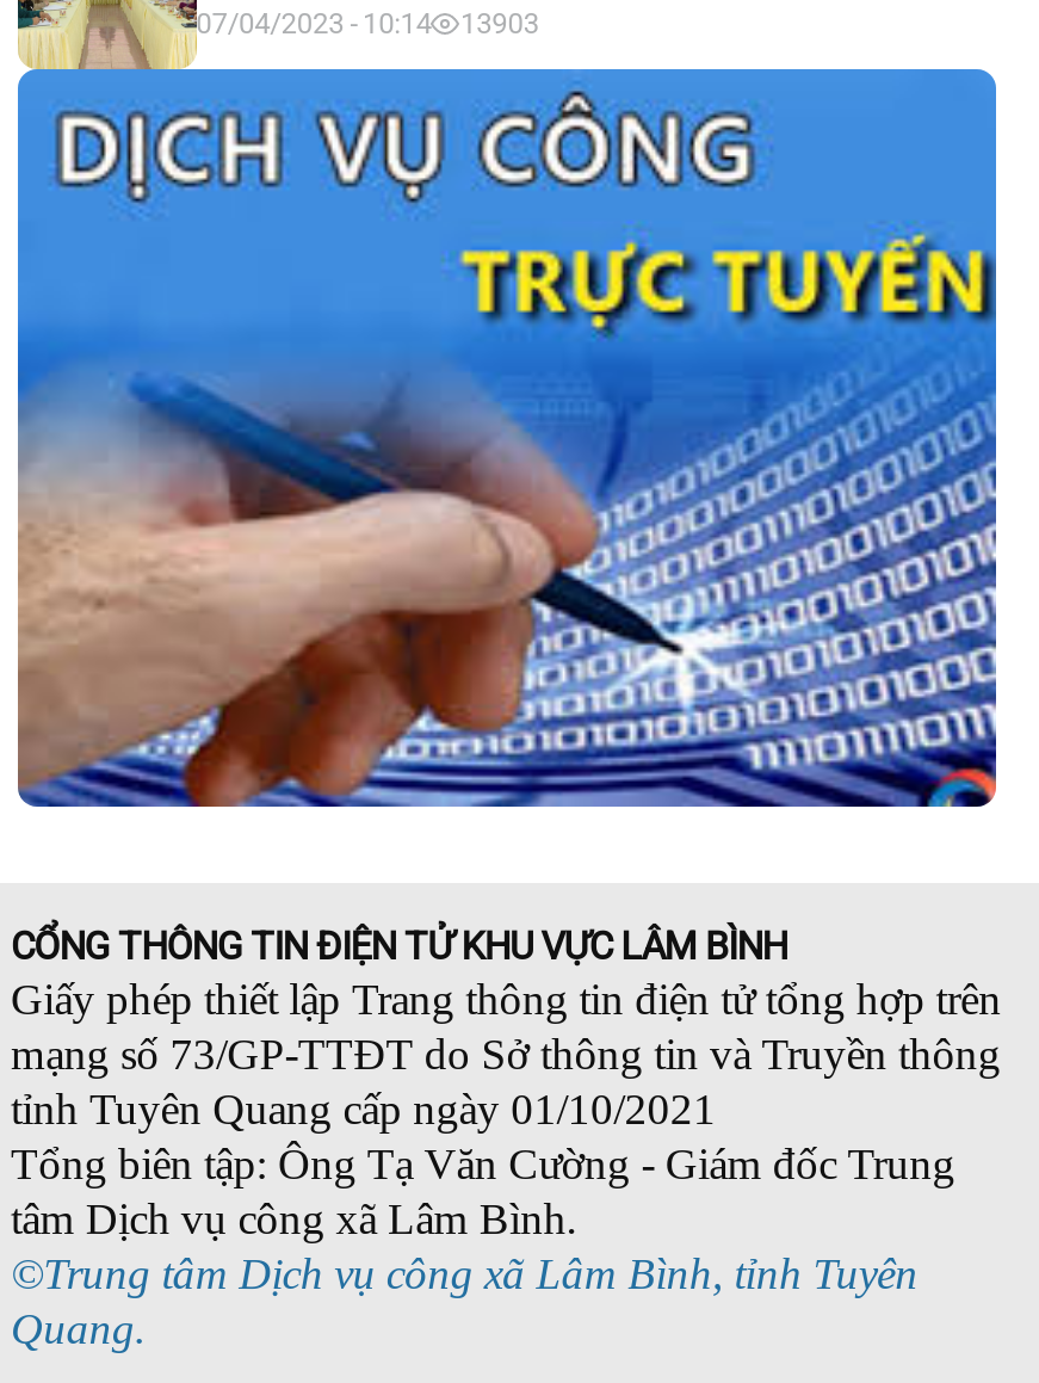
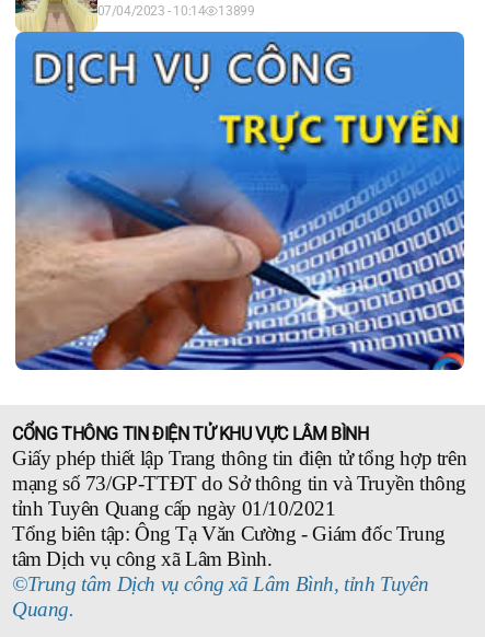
- 07/04/2023 - 10:14 13903
+ 07/04/2023 - 10:14 13899
